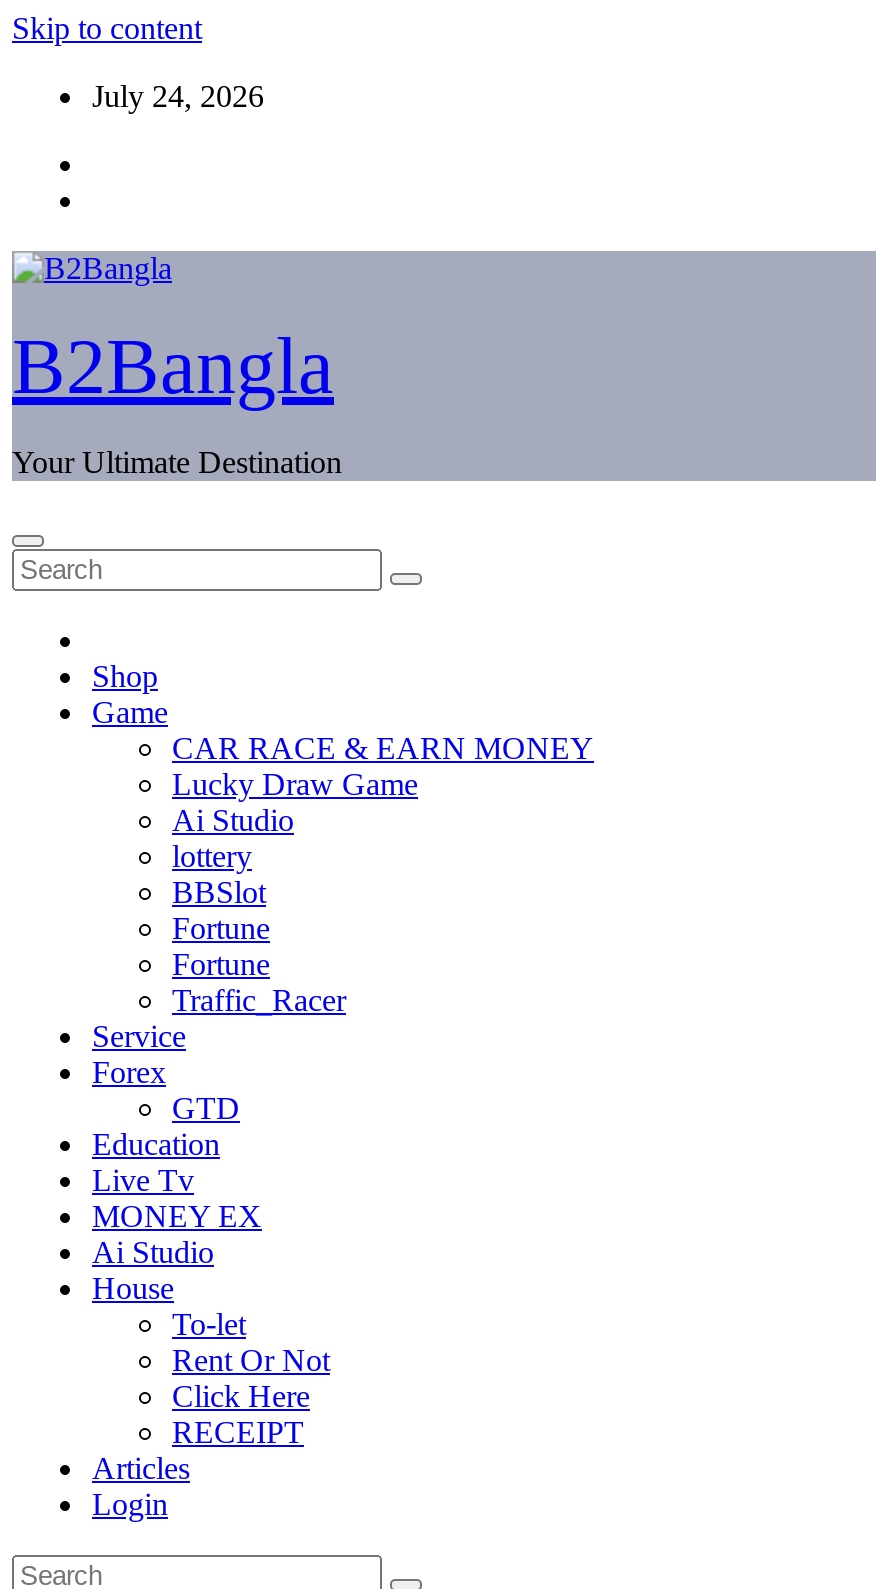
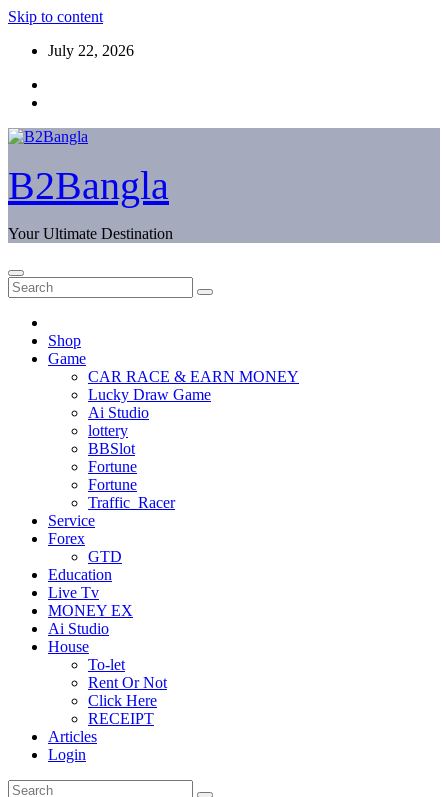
- July 24, 2026
+ July 22, 2026
